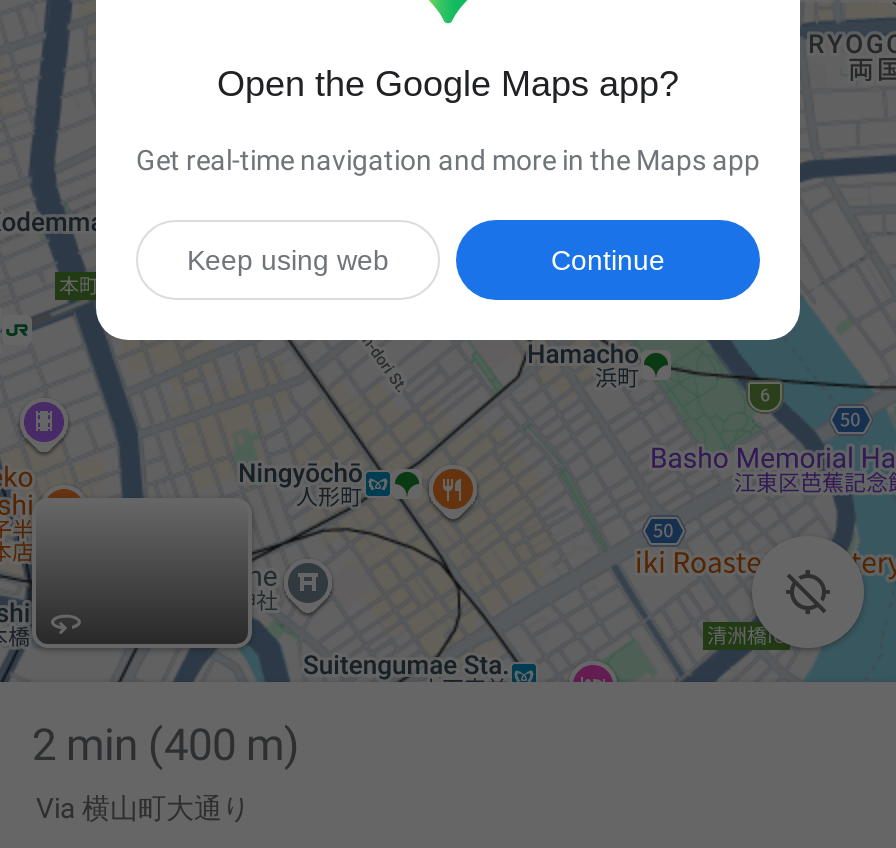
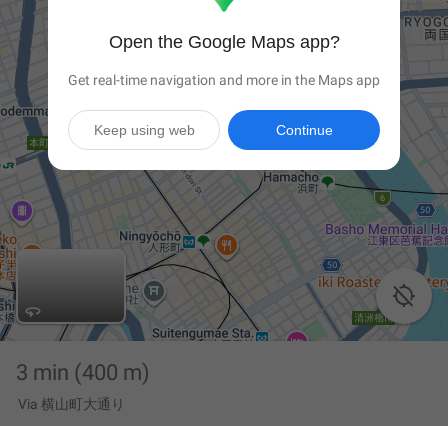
- 2 min (400 m)
+ 3 min (400 m)
